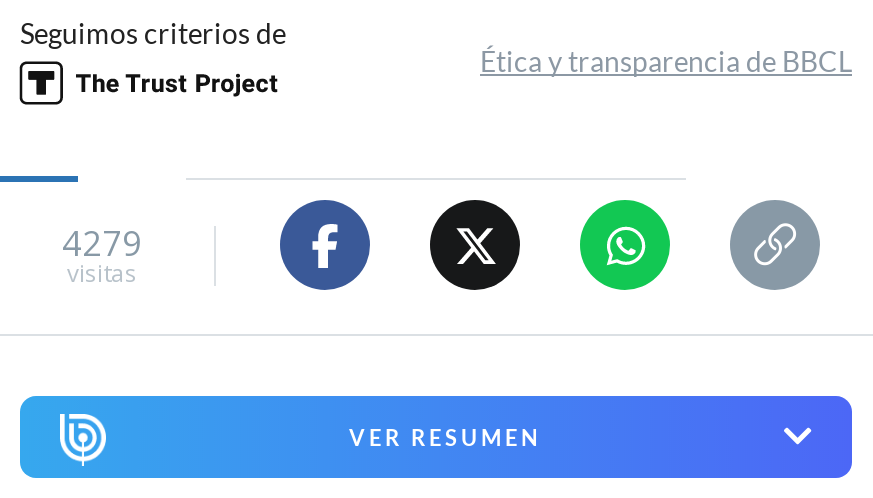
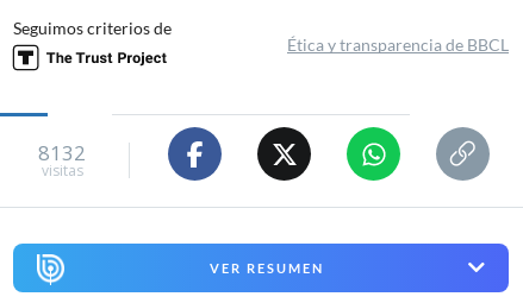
- 4279
+ 8132
